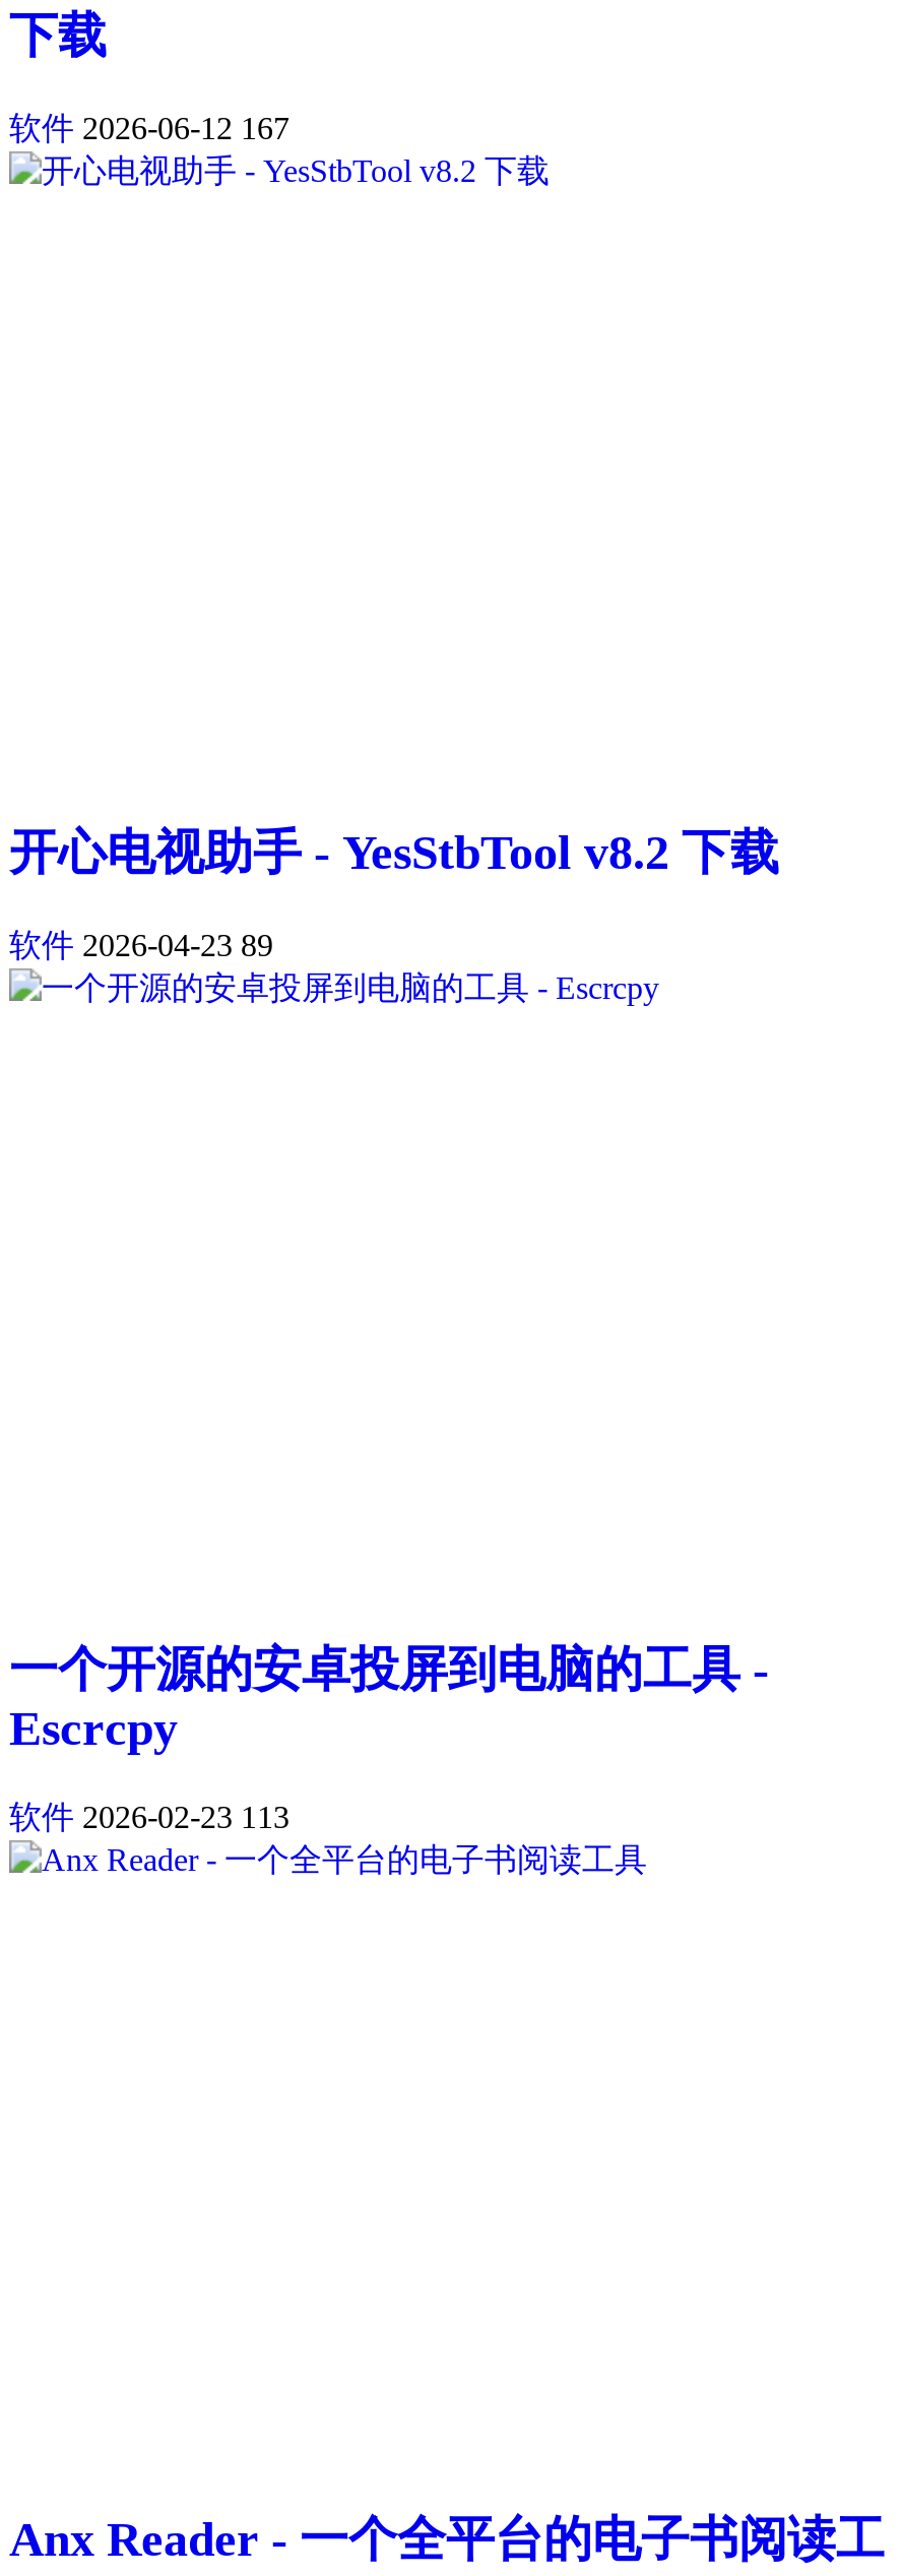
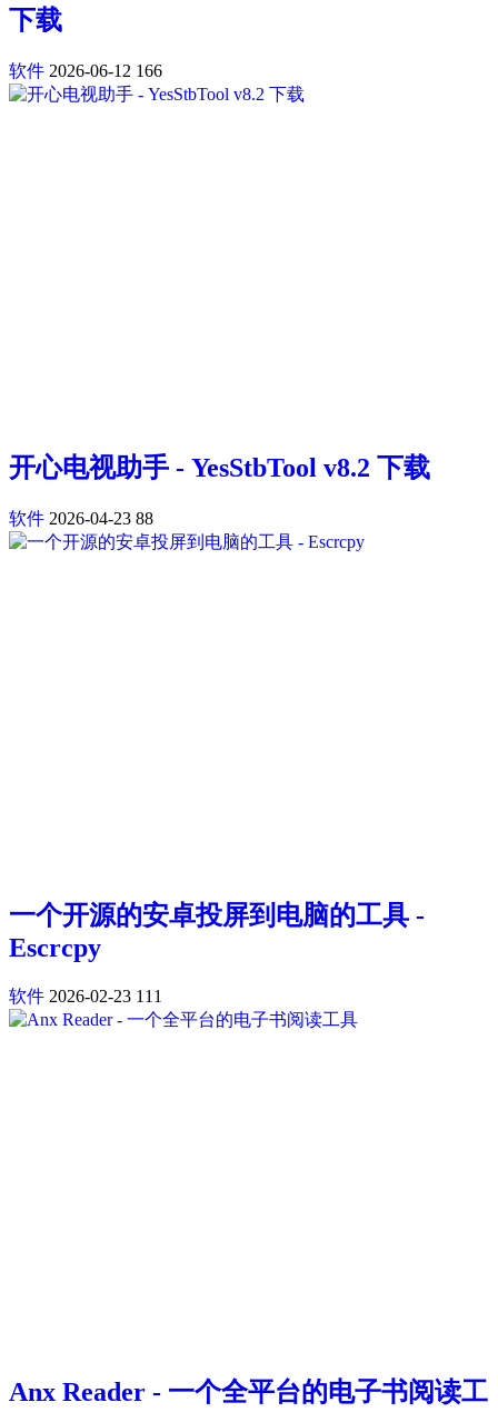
- 软件 2026-06-12 167
+ 软件 2026-06-12 166

- 软件 2026-04-23 89
+ 软件 2026-04-23 88

- 软件 2026-02-23 113
+ 软件 2026-02-23 111
